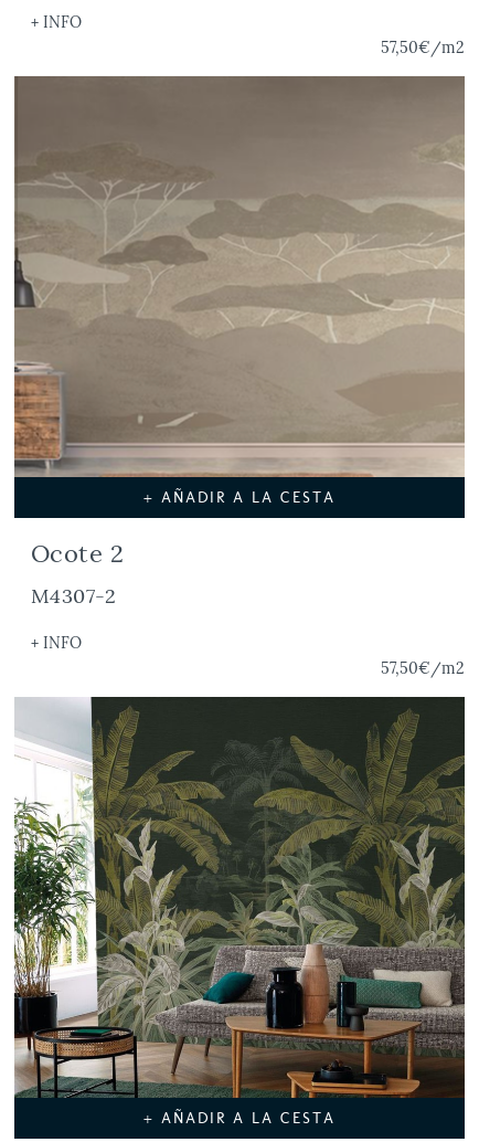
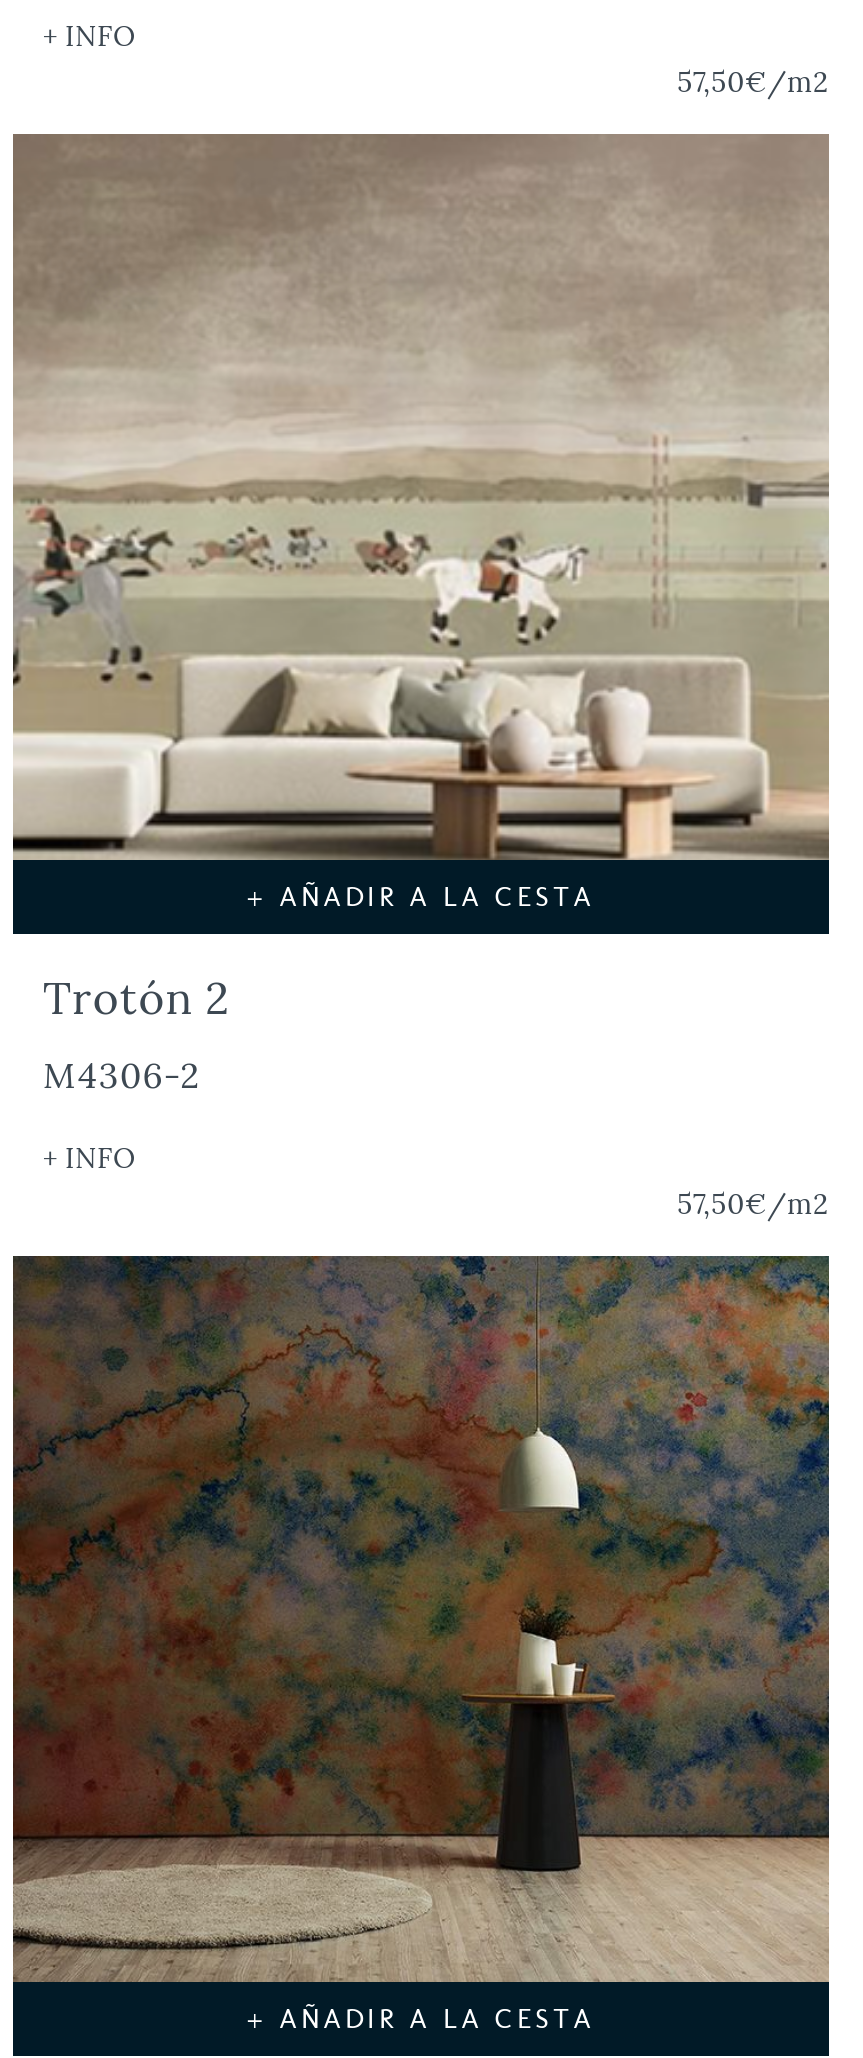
- [image]
+ [image]

- Ocote 2
+ Trotón 2

- M4307-2
+ M4306-2

- [image]
+ [image]
